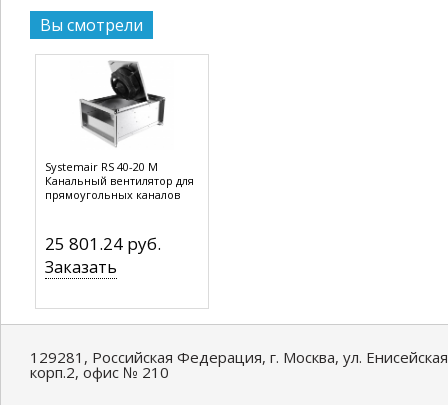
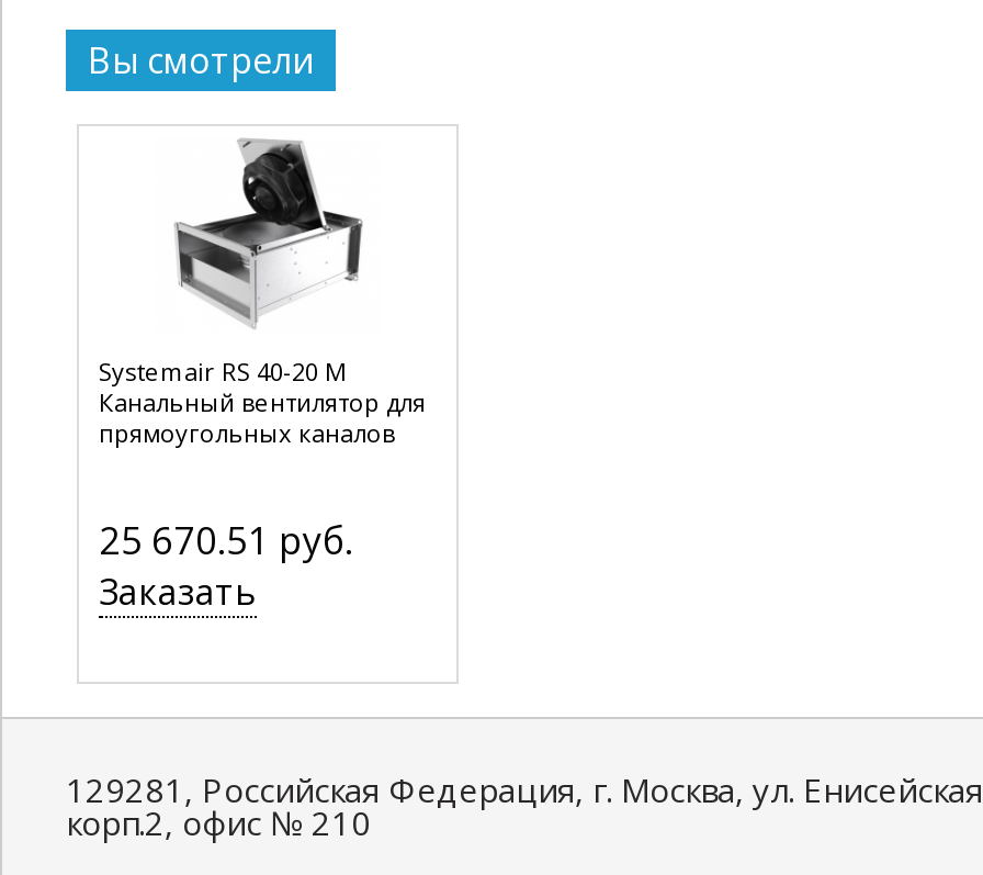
- 25 801.24 руб.
+ 25 670.51 руб.
